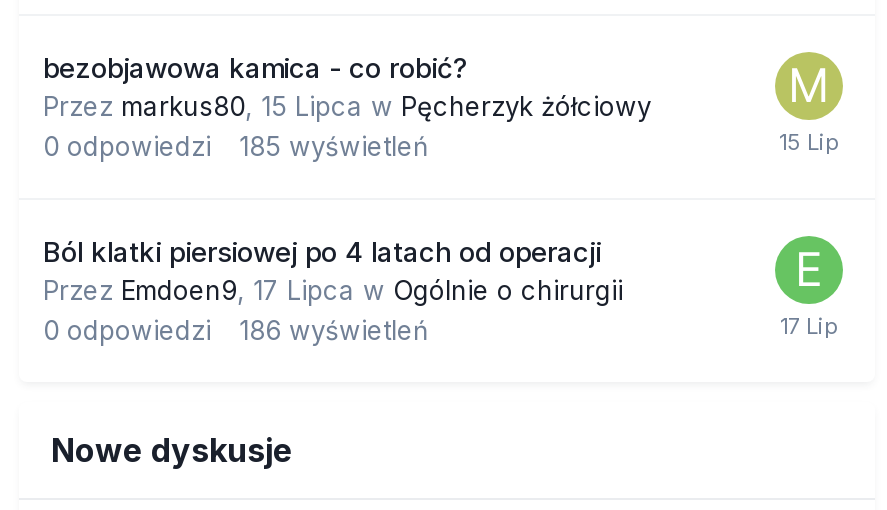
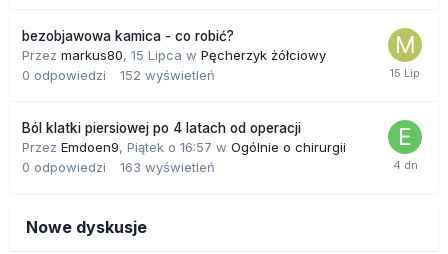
- 0 odpowiedzi 185 wyświetleń
+ 0 odpowiedzi 152 wyświetleń

- Przez Emdoen9, 17 Lipca w Ogólnie o chirurgii
+ Przez Emdoen9, Piątek o 16:57 w Ogólnie o chirurgii

- 0 odpowiedzi 186 wyświetleń
+ 0 odpowiedzi 163 wyświetleń
